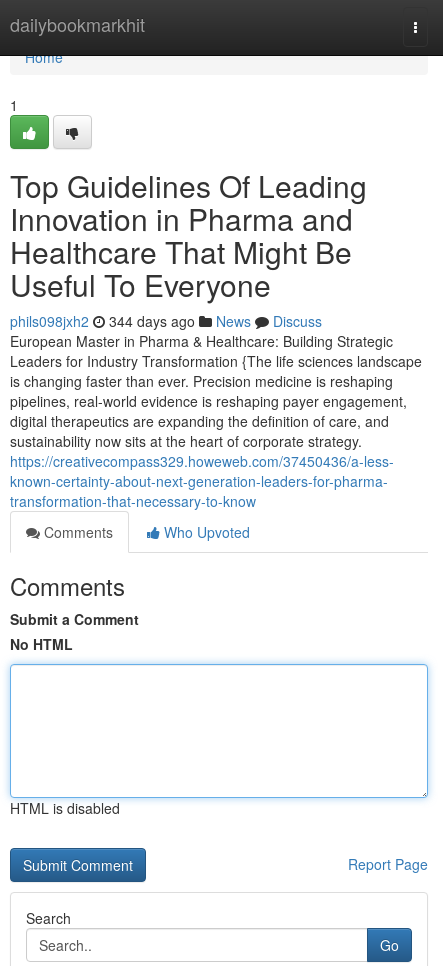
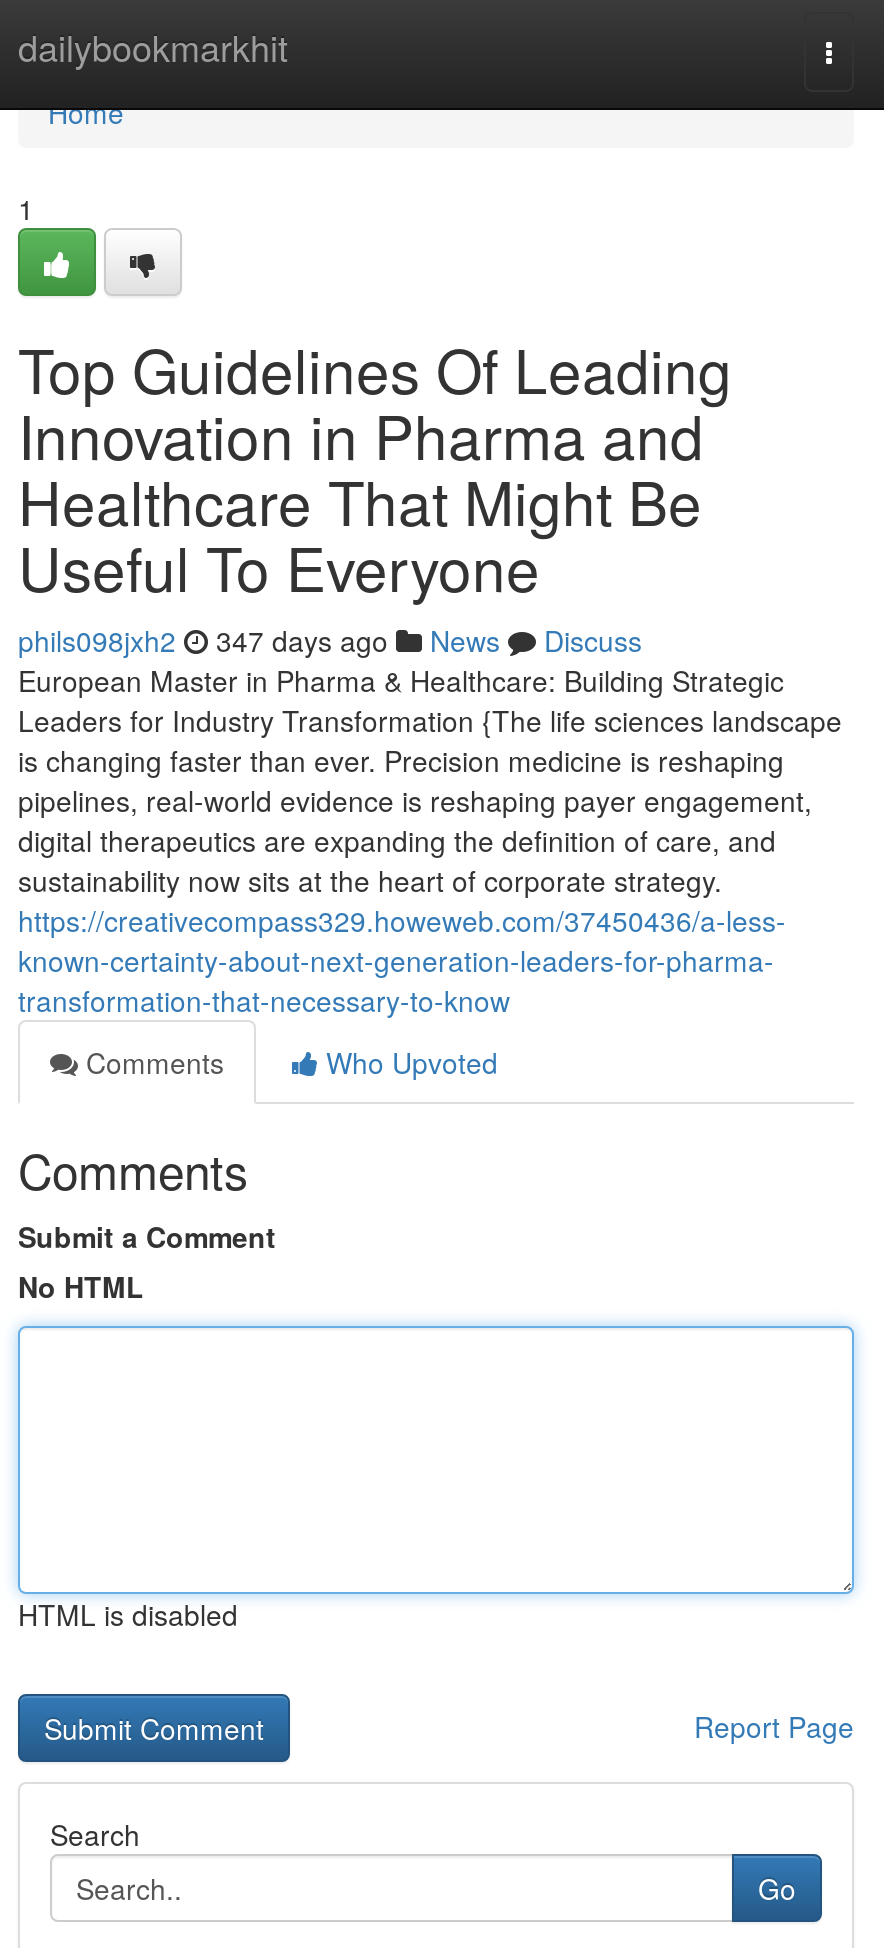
- phils098jxh2 344 days ago News Discuss
+ phils098jxh2 347 days ago News Discuss
